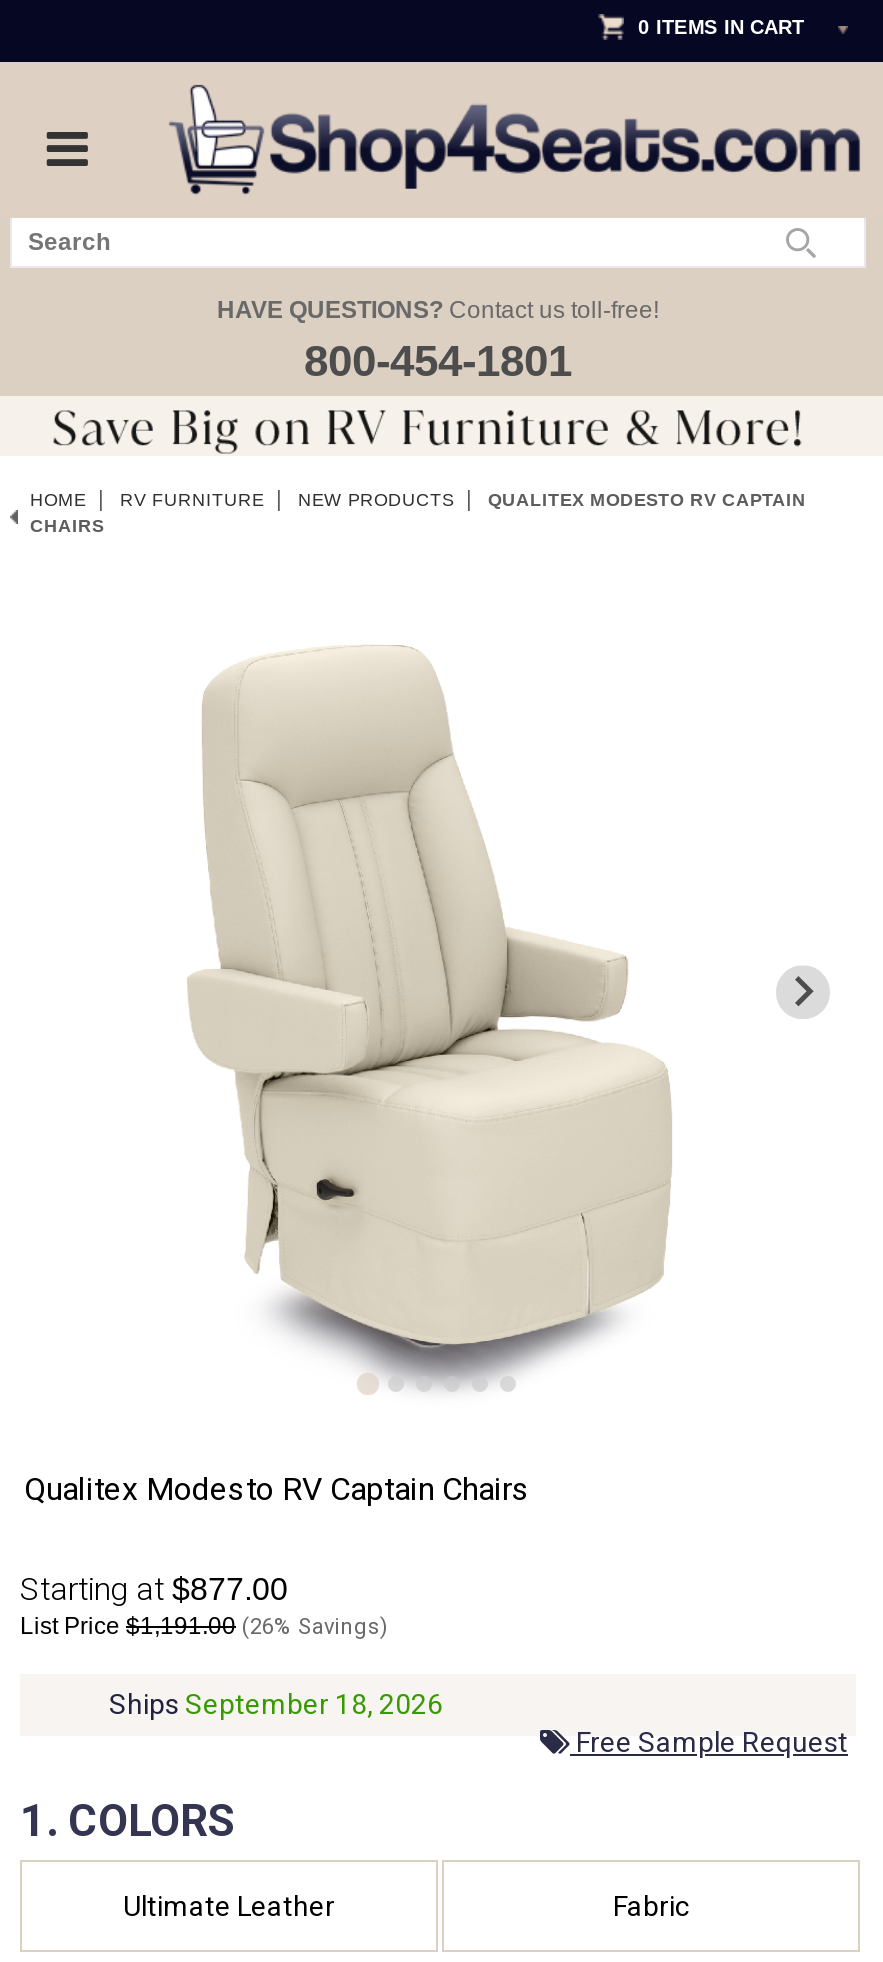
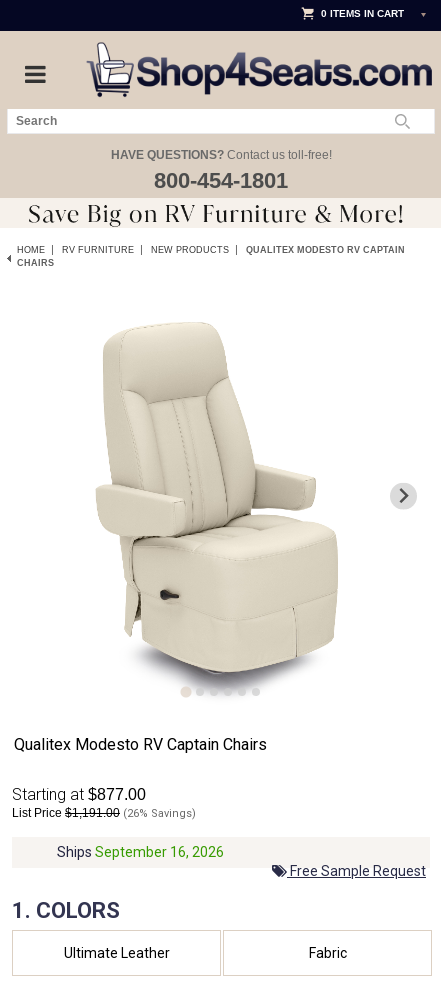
- Ships September 18, 2026
+ Ships September 16, 2026
